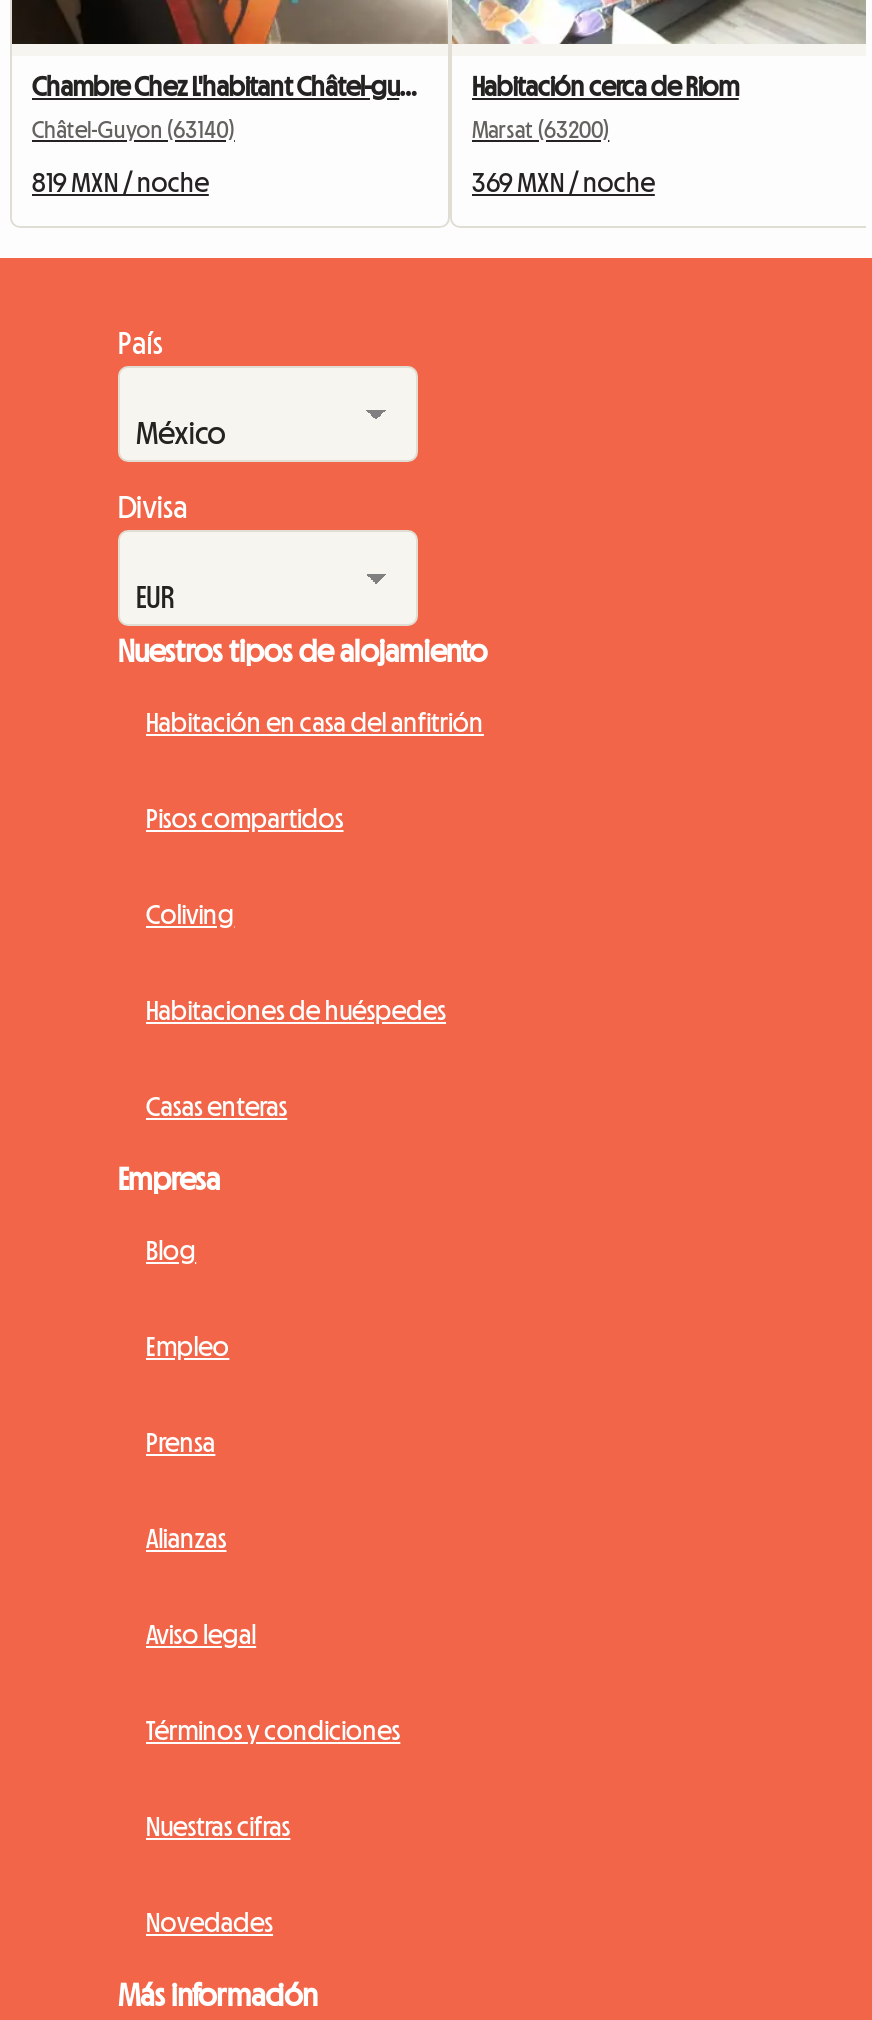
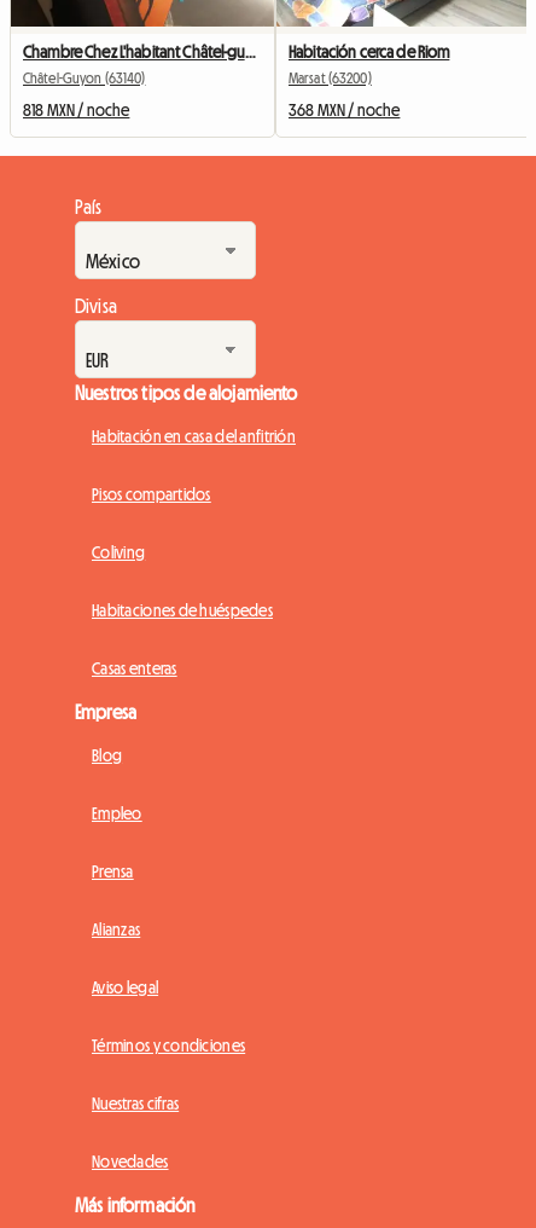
- 819 MXN / noche
+ 818 MXN / noche

- 369 MXN / noche
+ 368 MXN / noche
